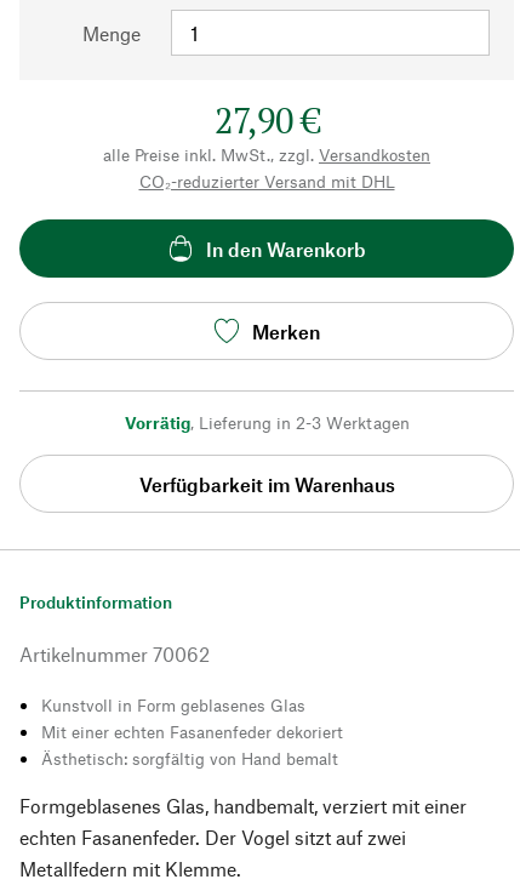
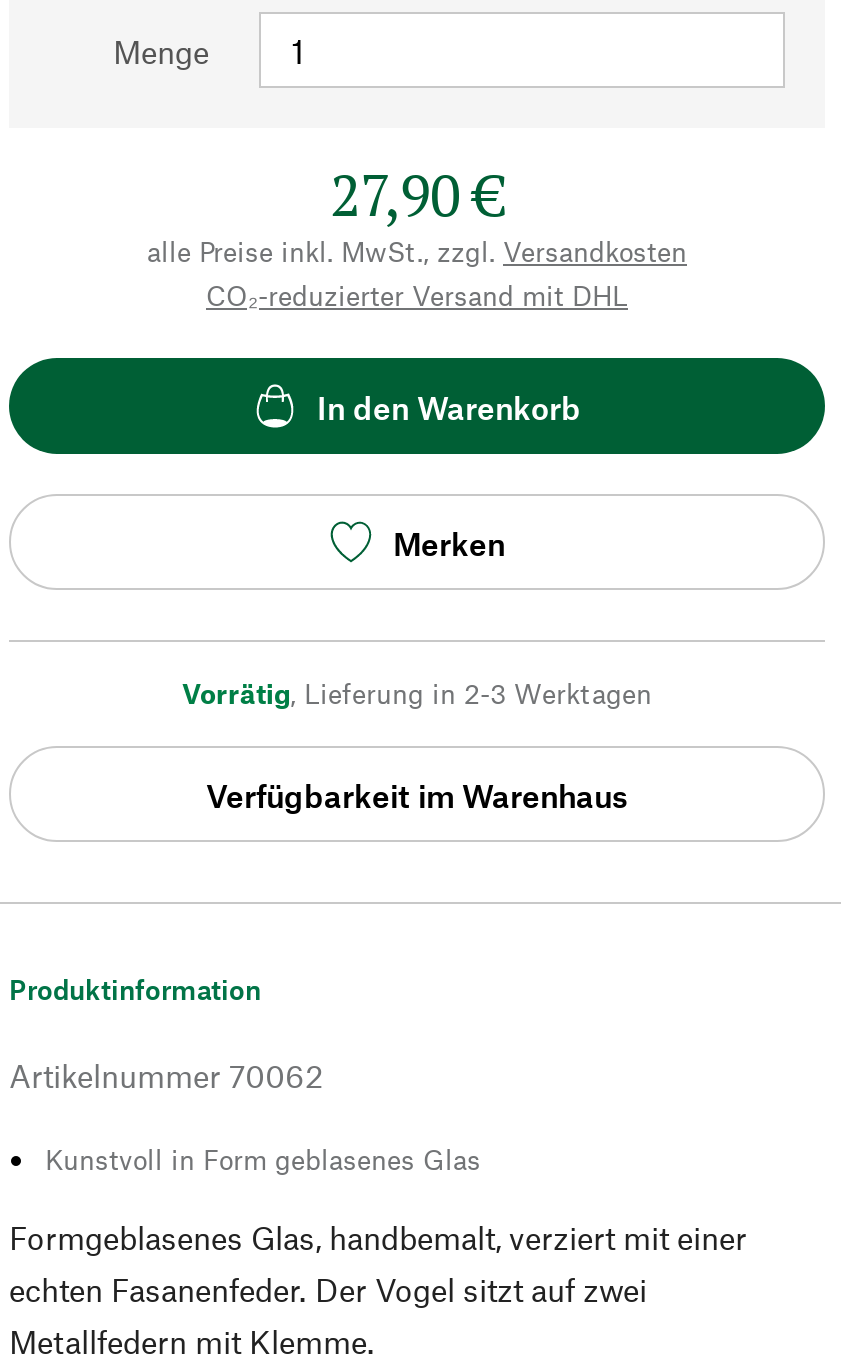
- Mit einer echten Fasanenfeder dekoriert
- Ästhetisch: sorgfältig von Hand bemalt
